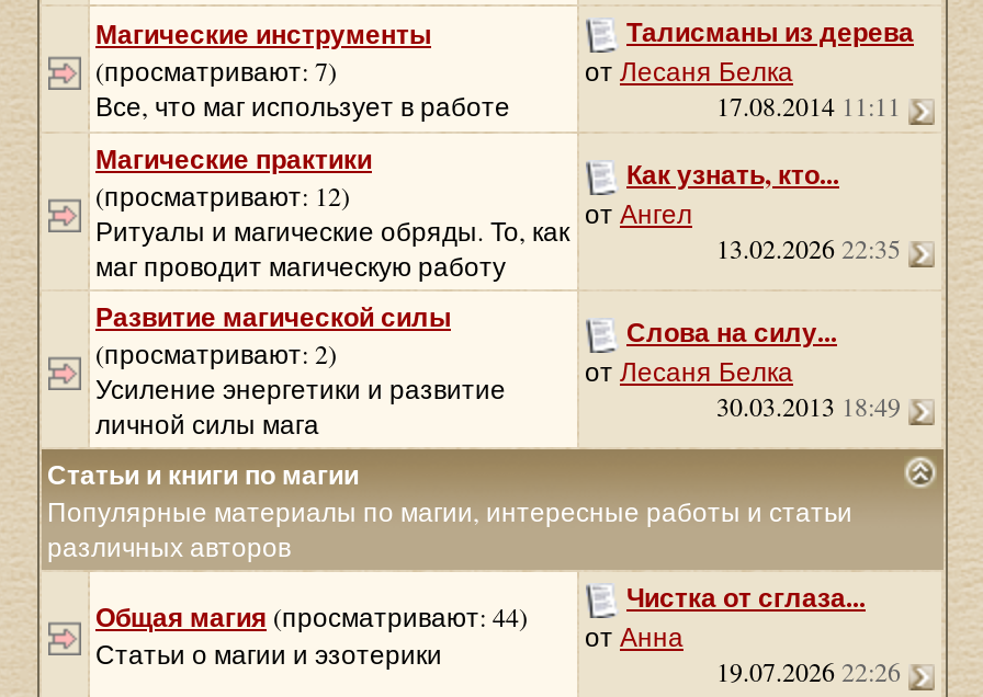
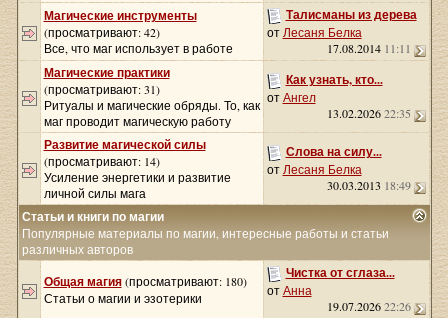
- (просматривают: 7)
+ (просматривают: 42)

- (просматривают: 12)
+ (просматривают: 31)

- (просматривают: 2)
+ (просматривают: 14)

- Общая магия (просматривают: 44)
+ Общая магия (просматривают: 180)
